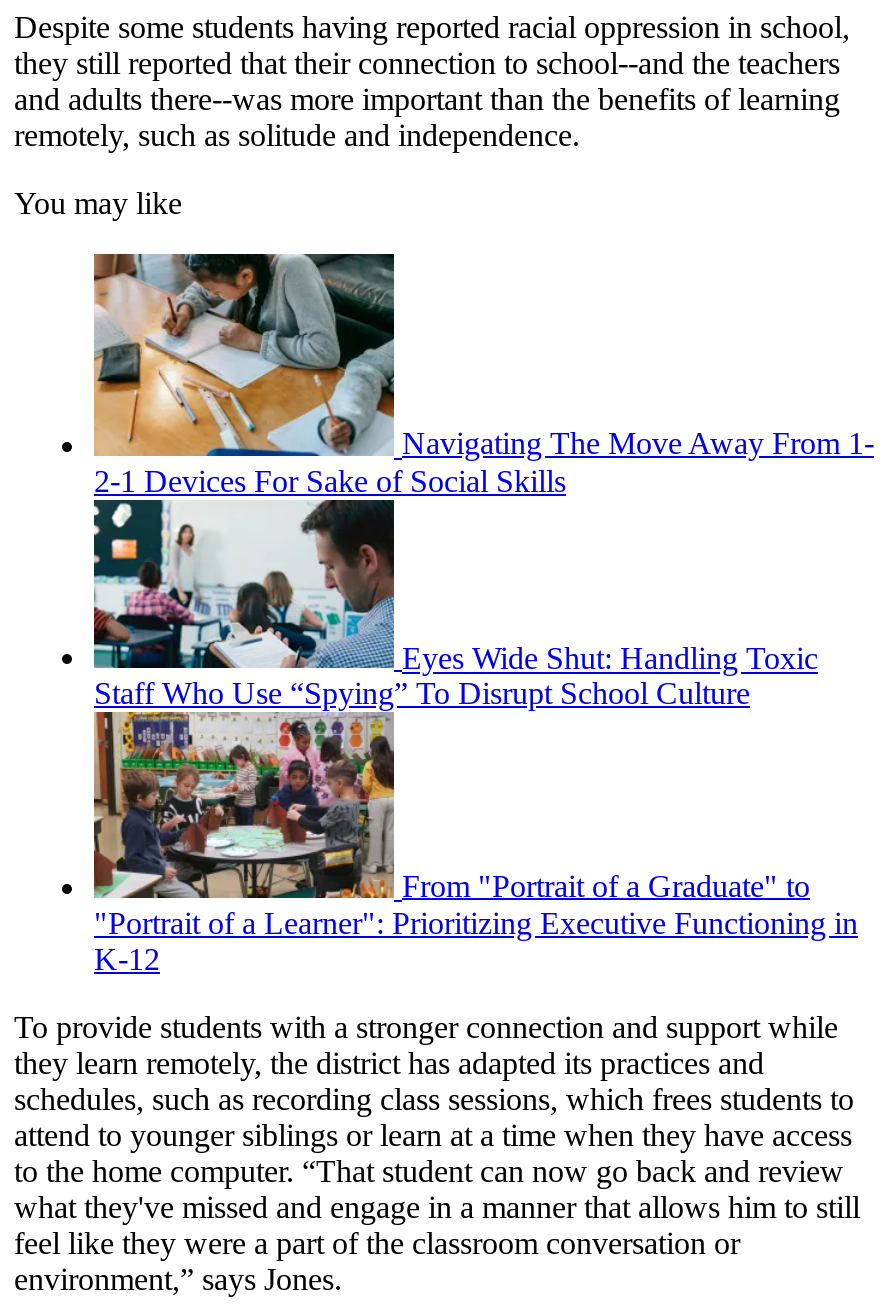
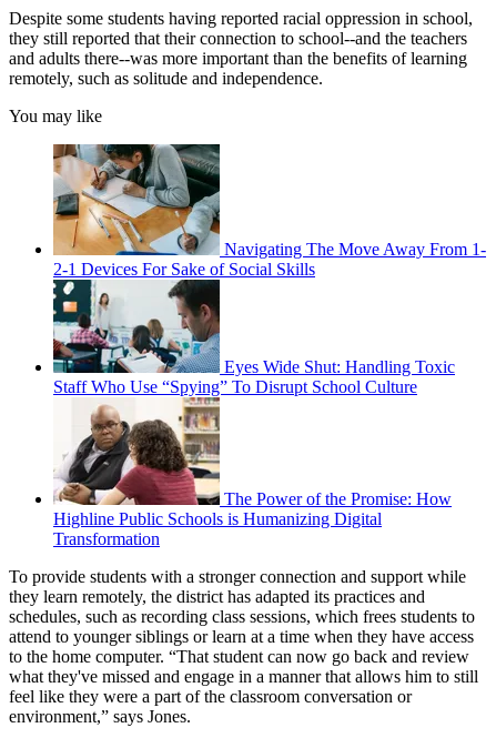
- [image]
- From "Portrait of a Graduate" to
- "Portrait of a Learner": Prioritizing Executive Functioning in
- K-12
+ [image]
+ The Power of the Promise: How
+ Highline Public Schools is Humanizing Digital
+ Transformation
